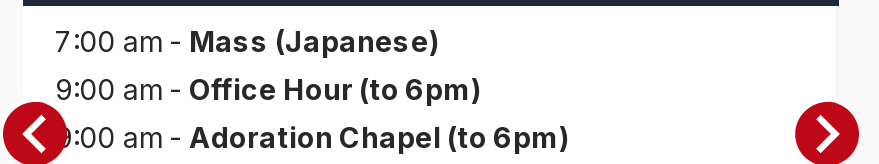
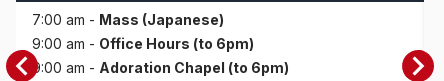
- 9:00 am - Office Hour (to 6pm)
+ 9:00 am - Office Hours (to 6pm)
